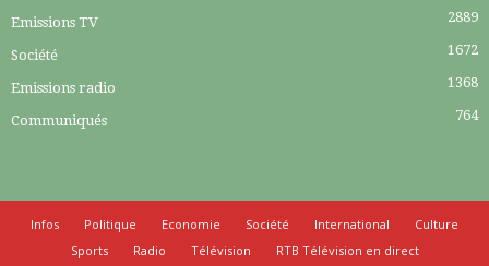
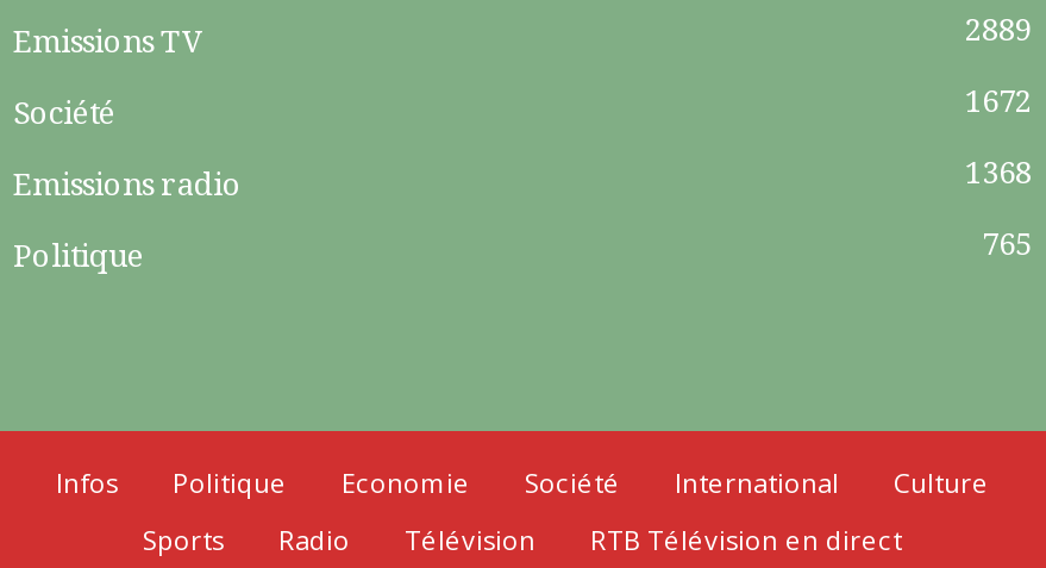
- Communiqués
- 764
+ Politique
+ 765
